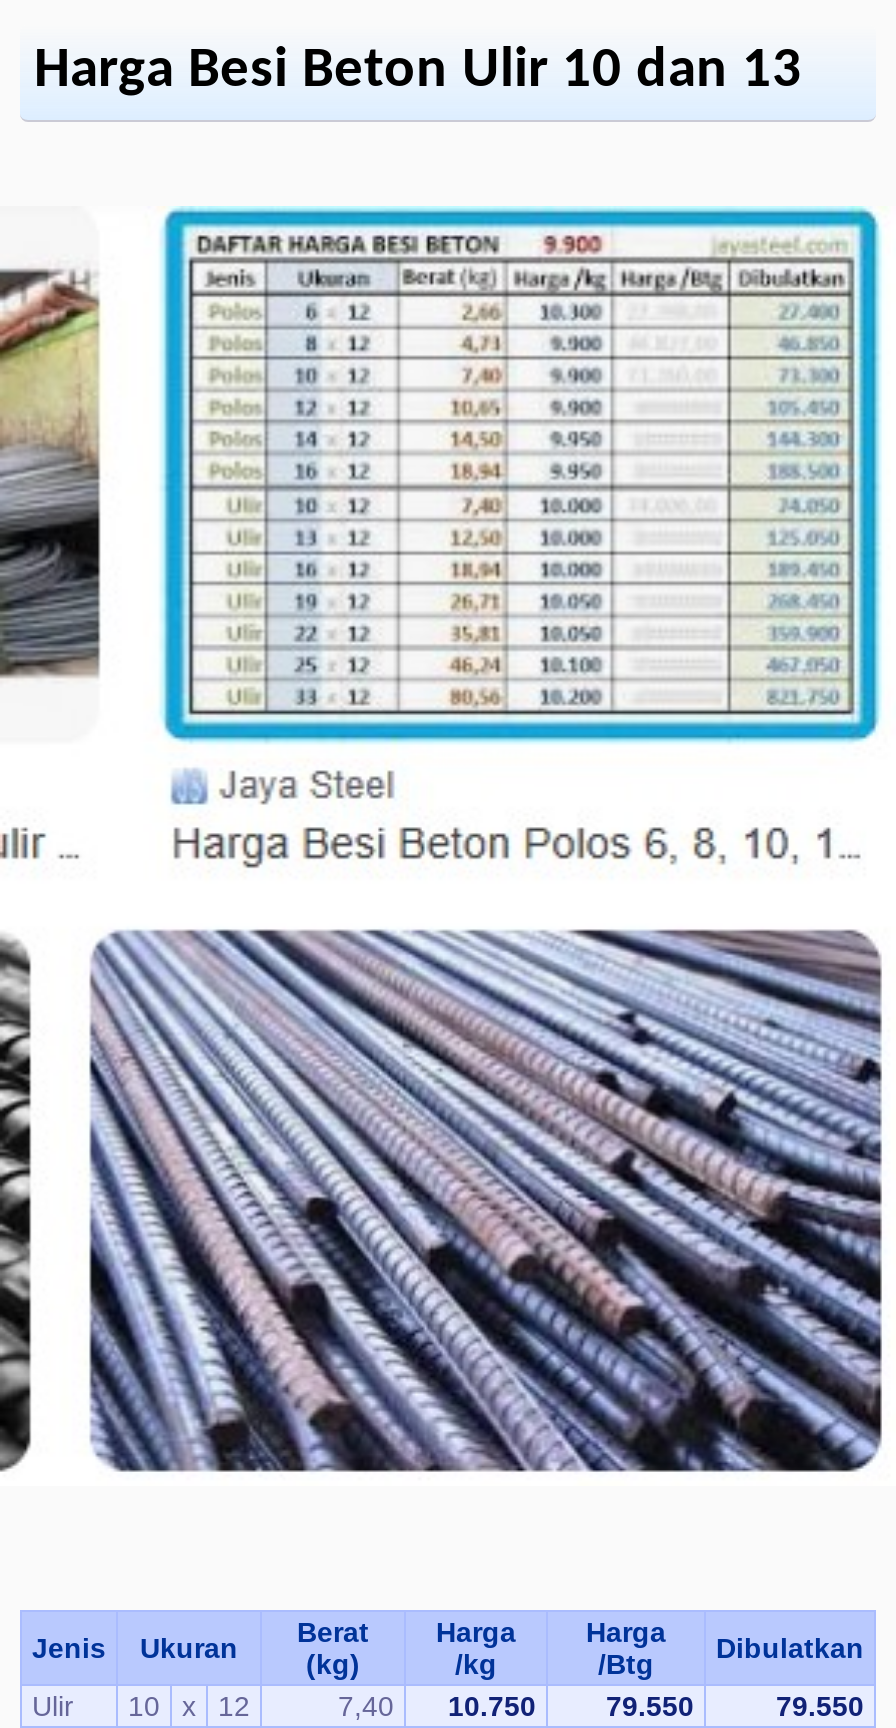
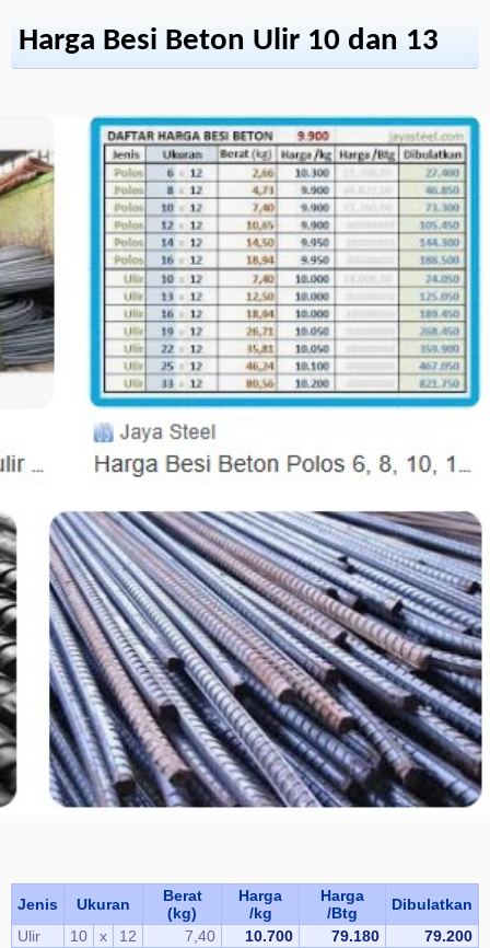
- 7,40 10.750
+ 7,40 10.700

- 79.550
+ 79.180

- 79.550
+ 79.200
